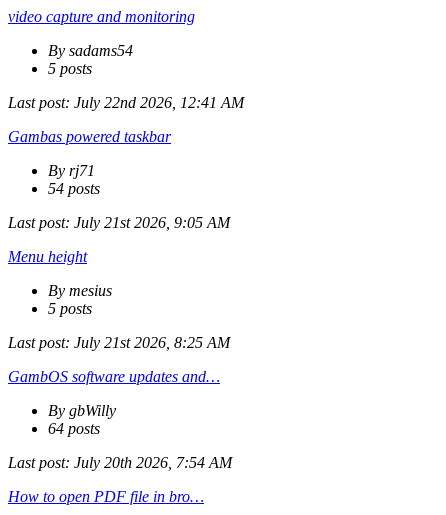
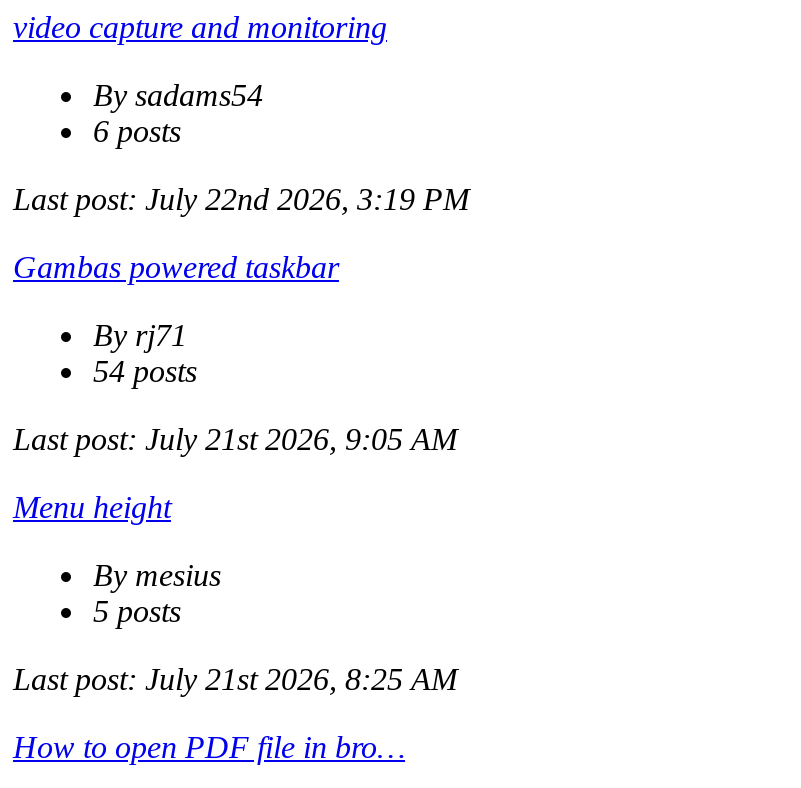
- 5 posts
+ 6 posts

- Last post: July 22nd 2026, 12:41 AM
+ Last post: July 22nd 2026, 3:19 PM

- GambOS software updates and…
- By gbWilly
- 64 posts
- Last post: July 20th 2026, 7:54 AM
